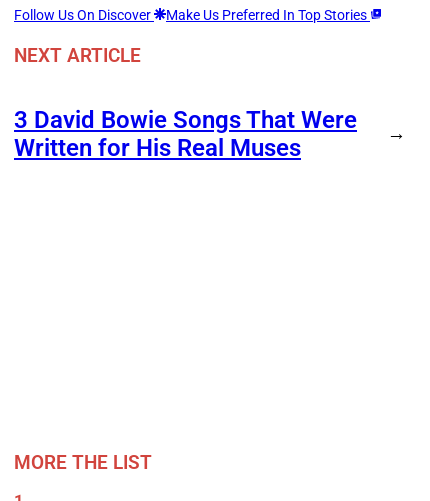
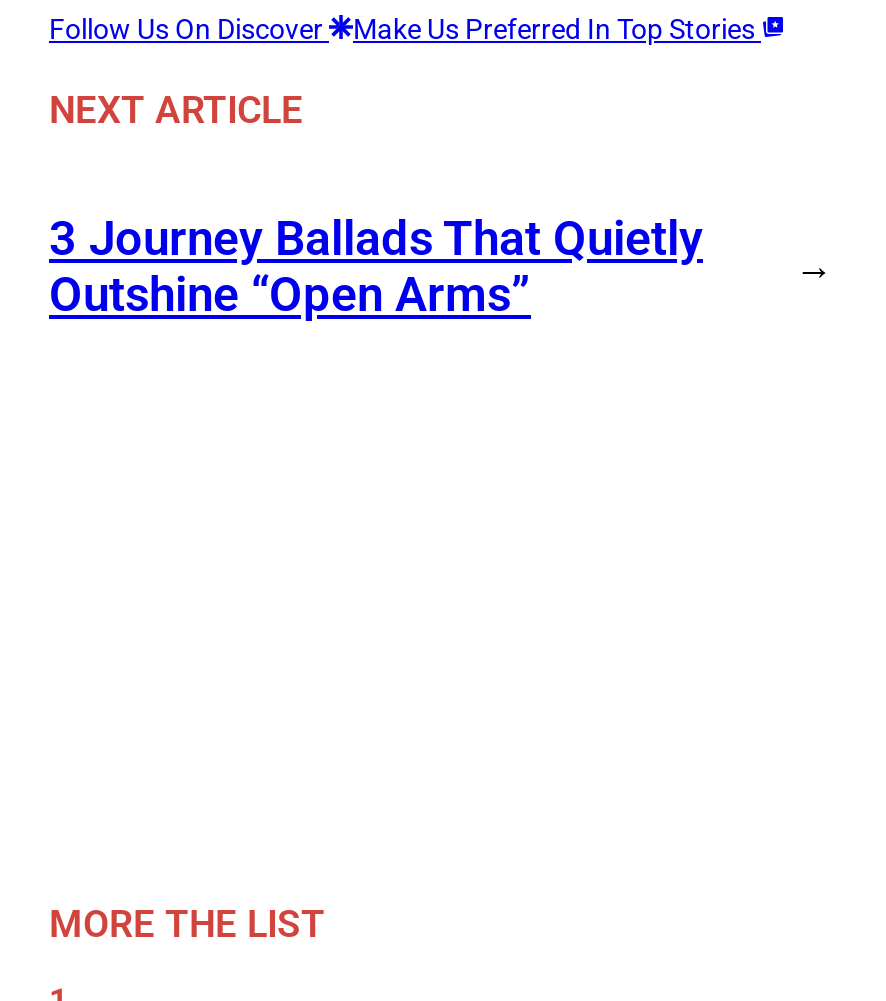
- 3 David Bowie Songs That Were
- Written for His Real Muses
+ 3 Journey Ballads That Quietly
+ Outshine “Open Arms”
